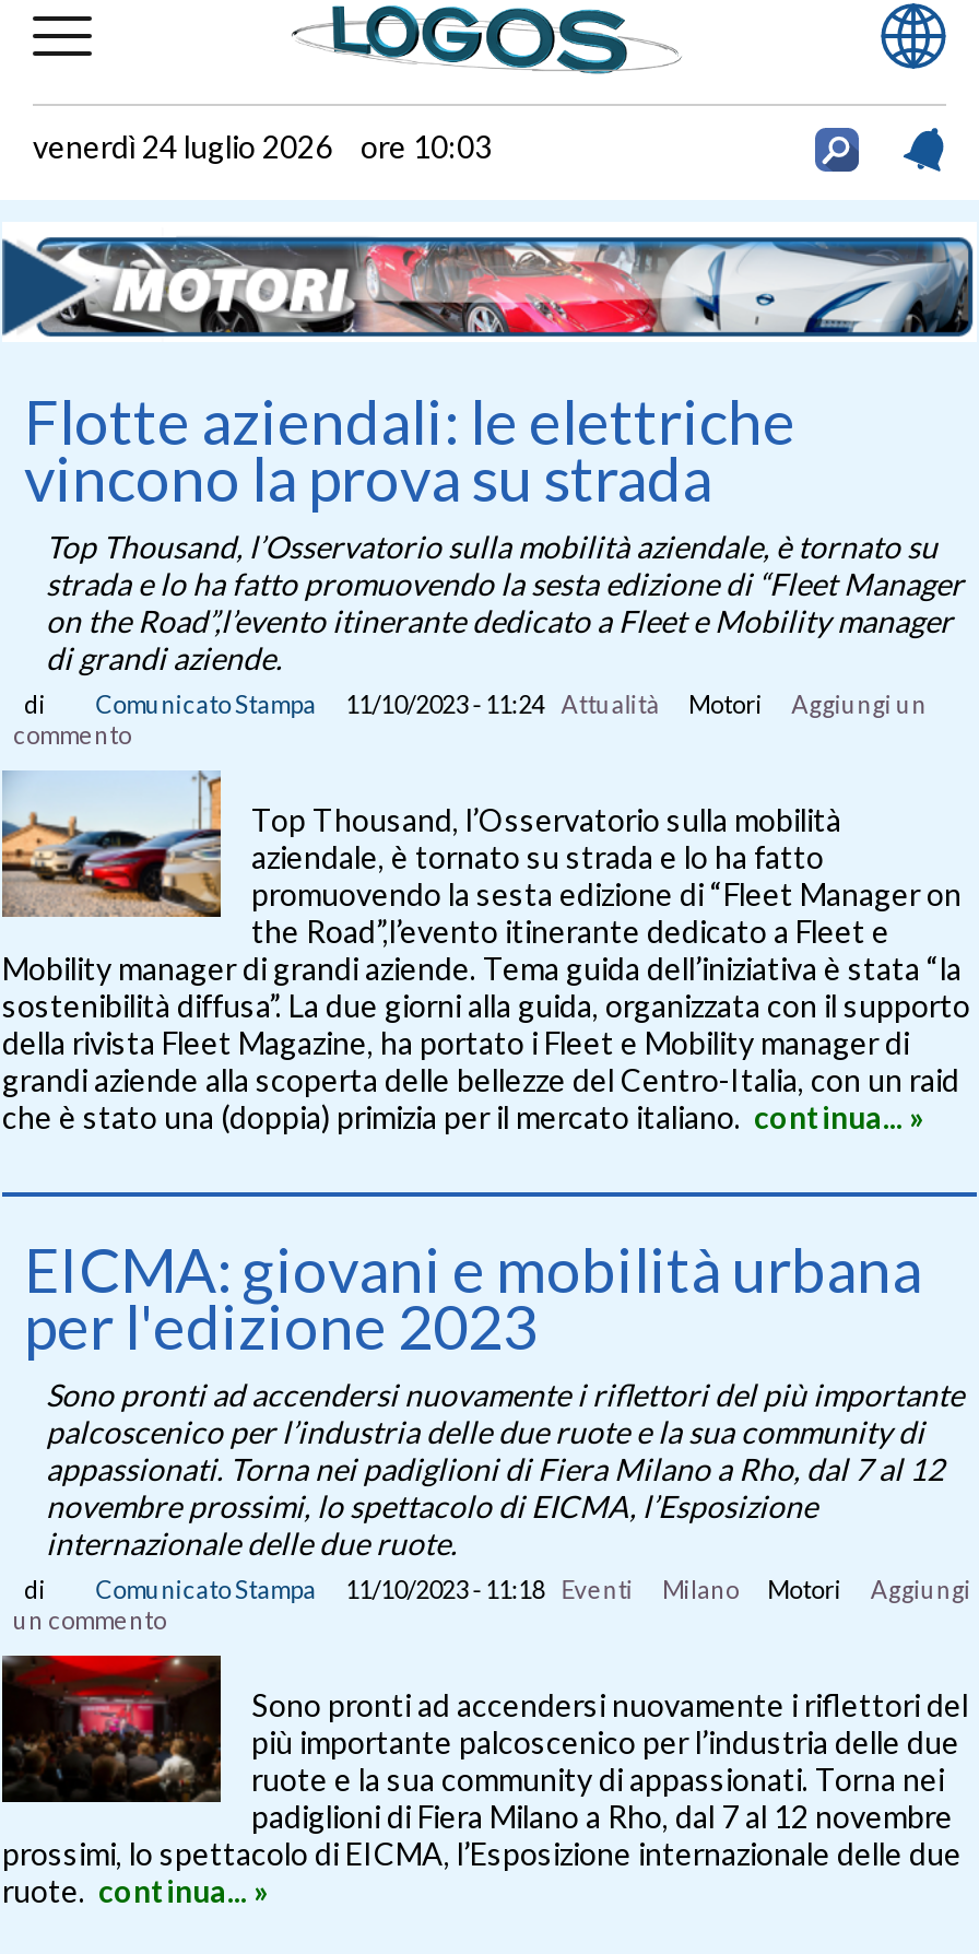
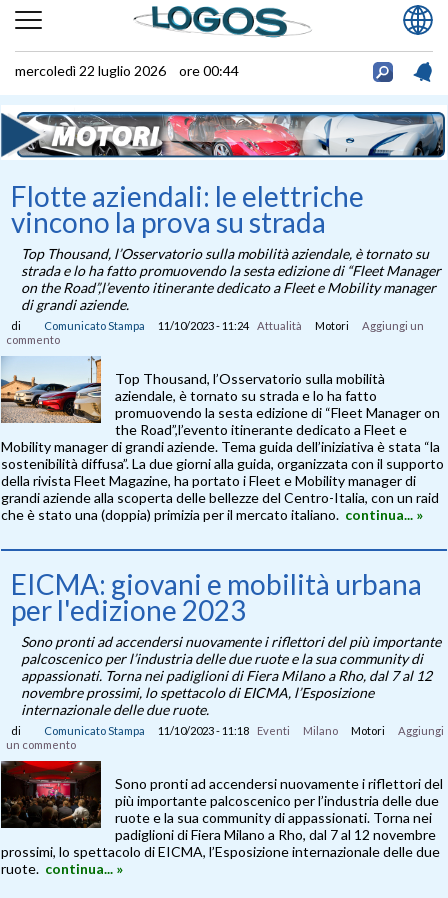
- venerdì 24 luglio 2026 ore 10:03
+ mercoledì 22 luglio 2026 ore 00:44
